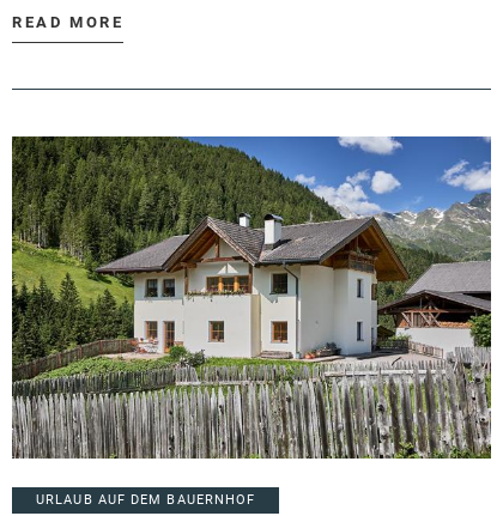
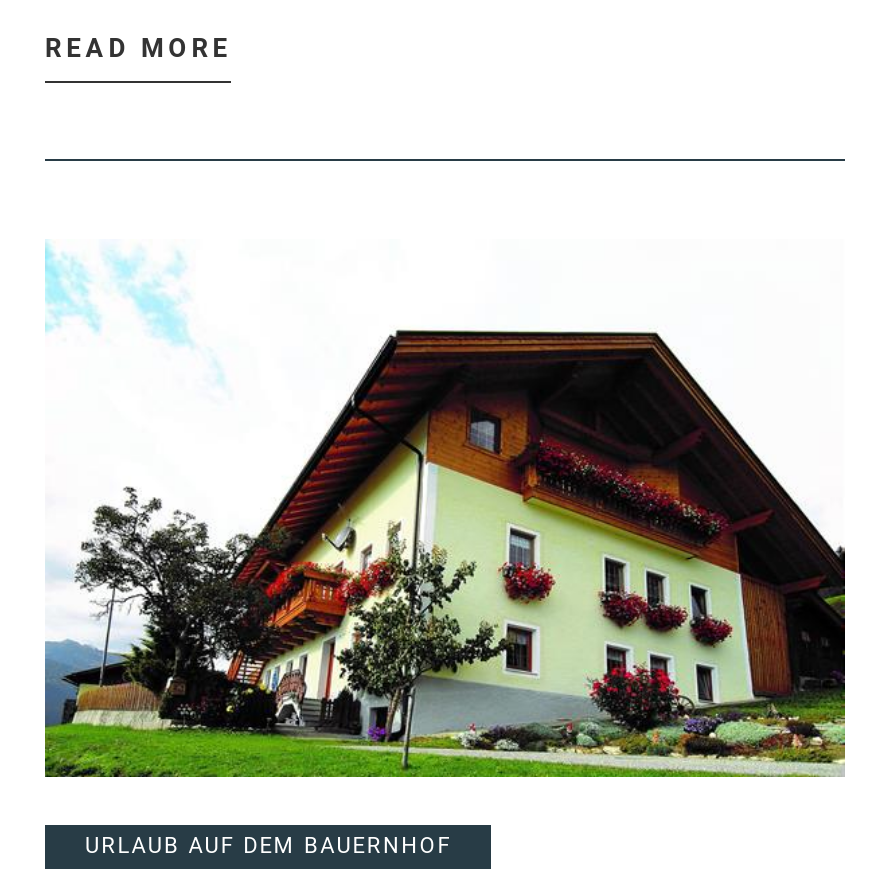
- [image]
+ [image]
